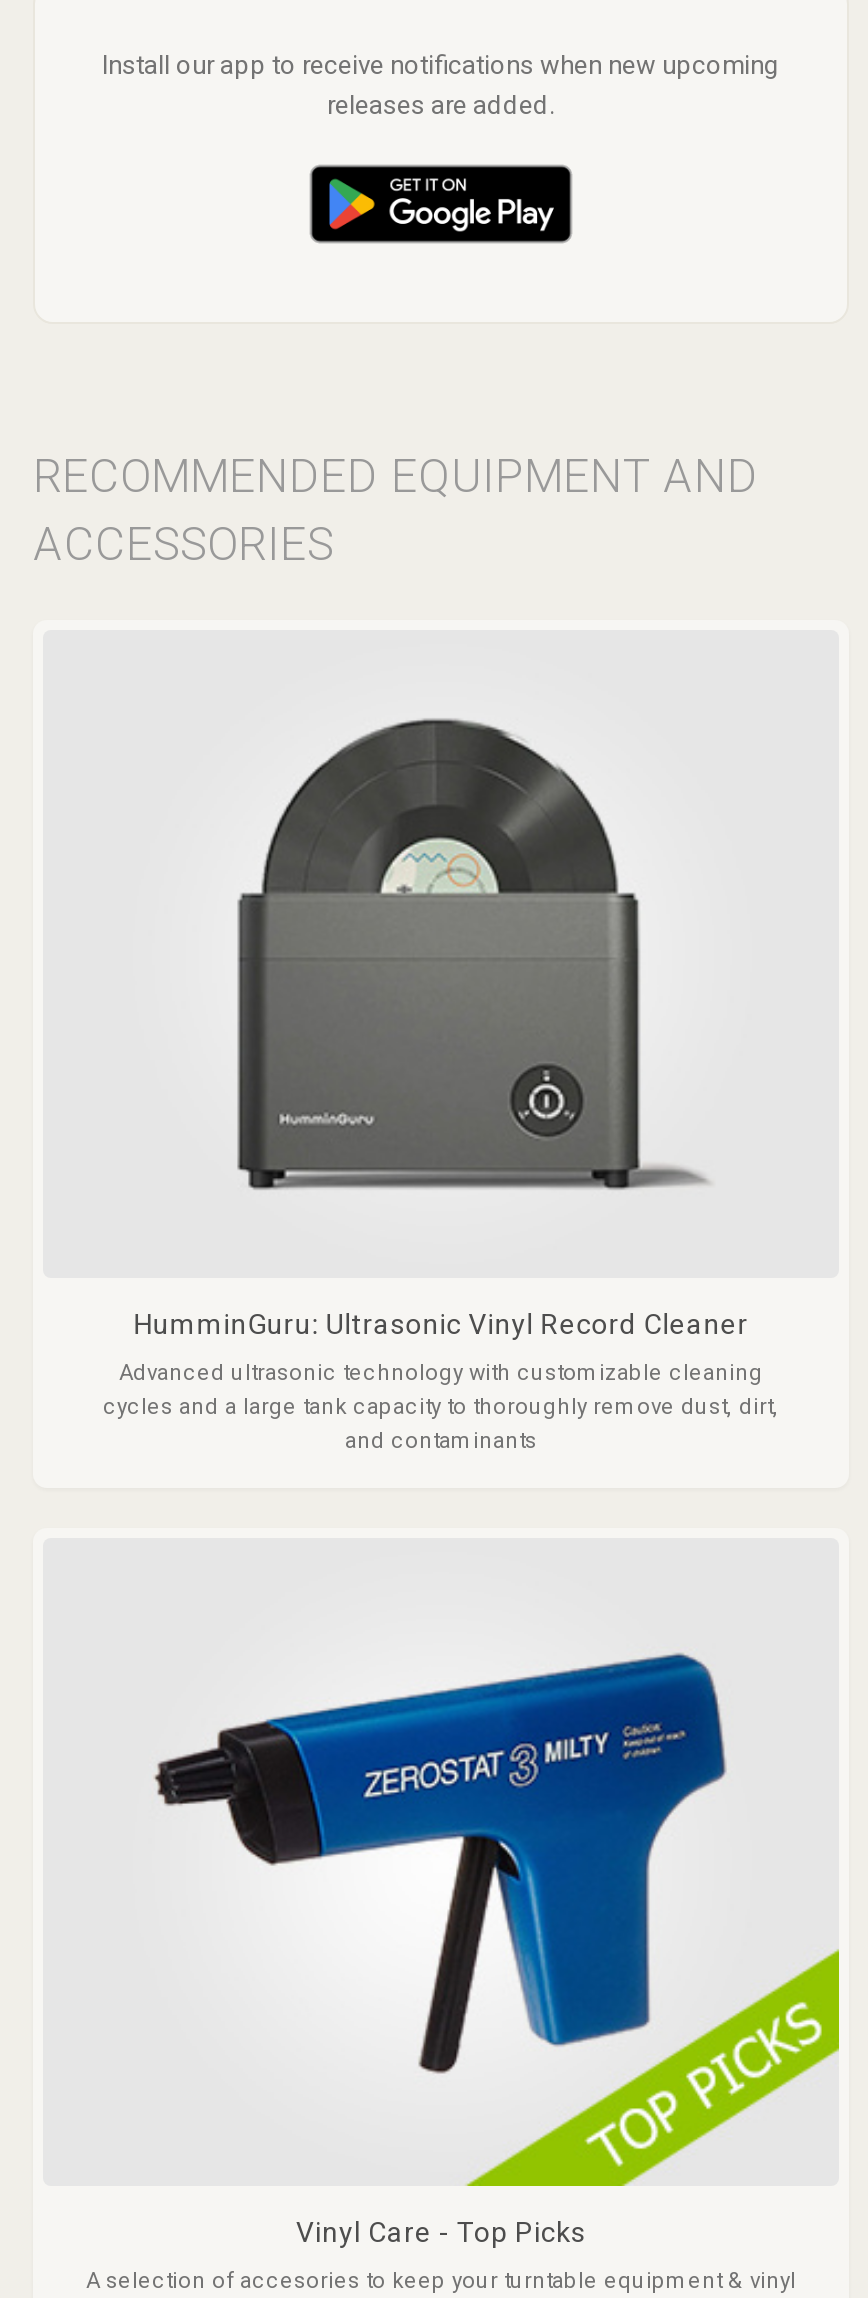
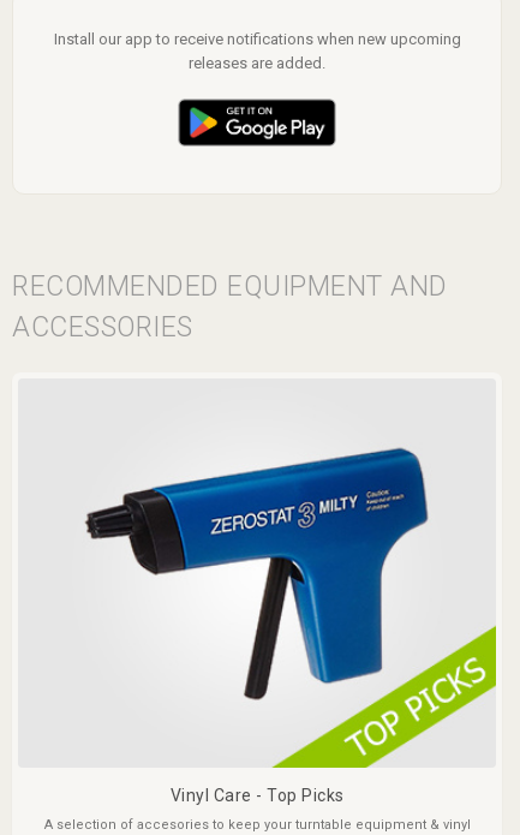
- [image]

- HumminGuru: Ultrasonic Vinyl Record Cleaner
- Advanced ultrasonic technology with customizable cleaning
- cycles and a large tank capacity to thoroughly remove dust, dirt,
- and contaminants
